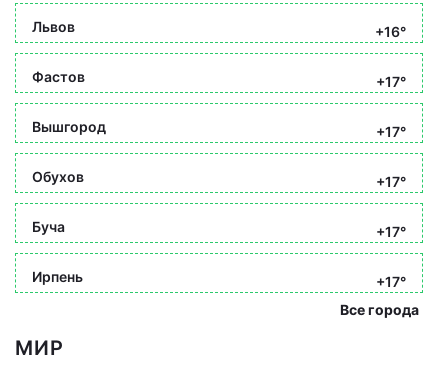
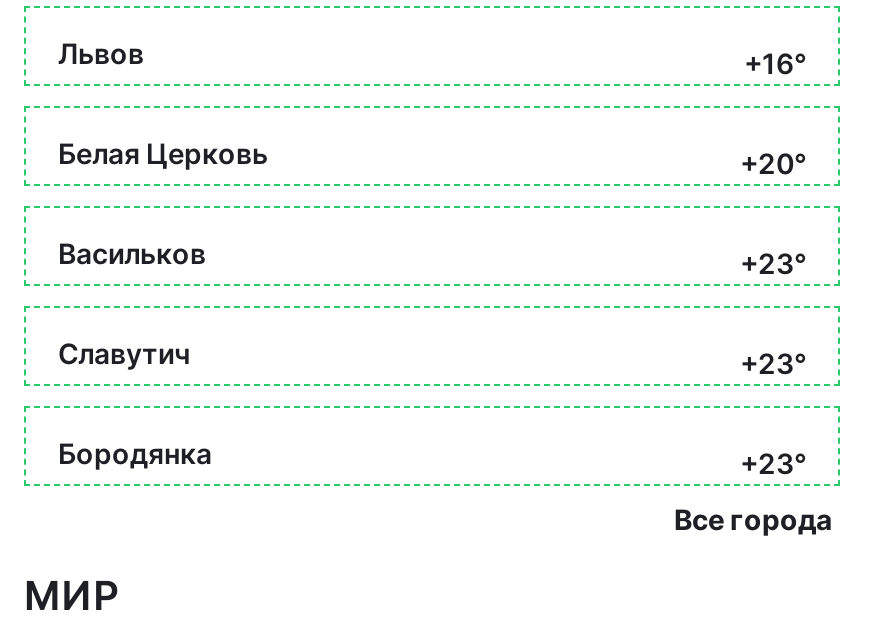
- Фастов
- +17°
- Вышгород
- +17°
- Обухов
- +17°
- Буча
- +17°
- Ирпень
- +17°
+ Белая Церковь
+ +20°
+ Васильков
+ +23°
+ Славутич
+ +23°
+ Бородянка
+ +23°
